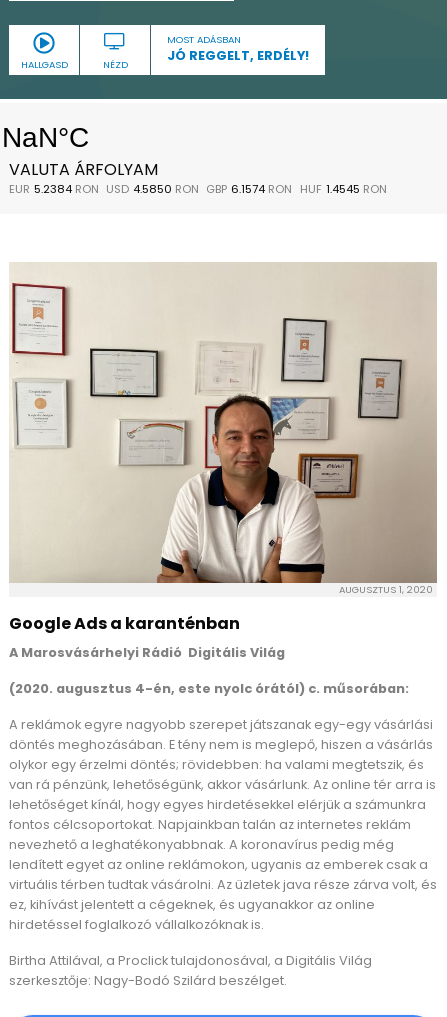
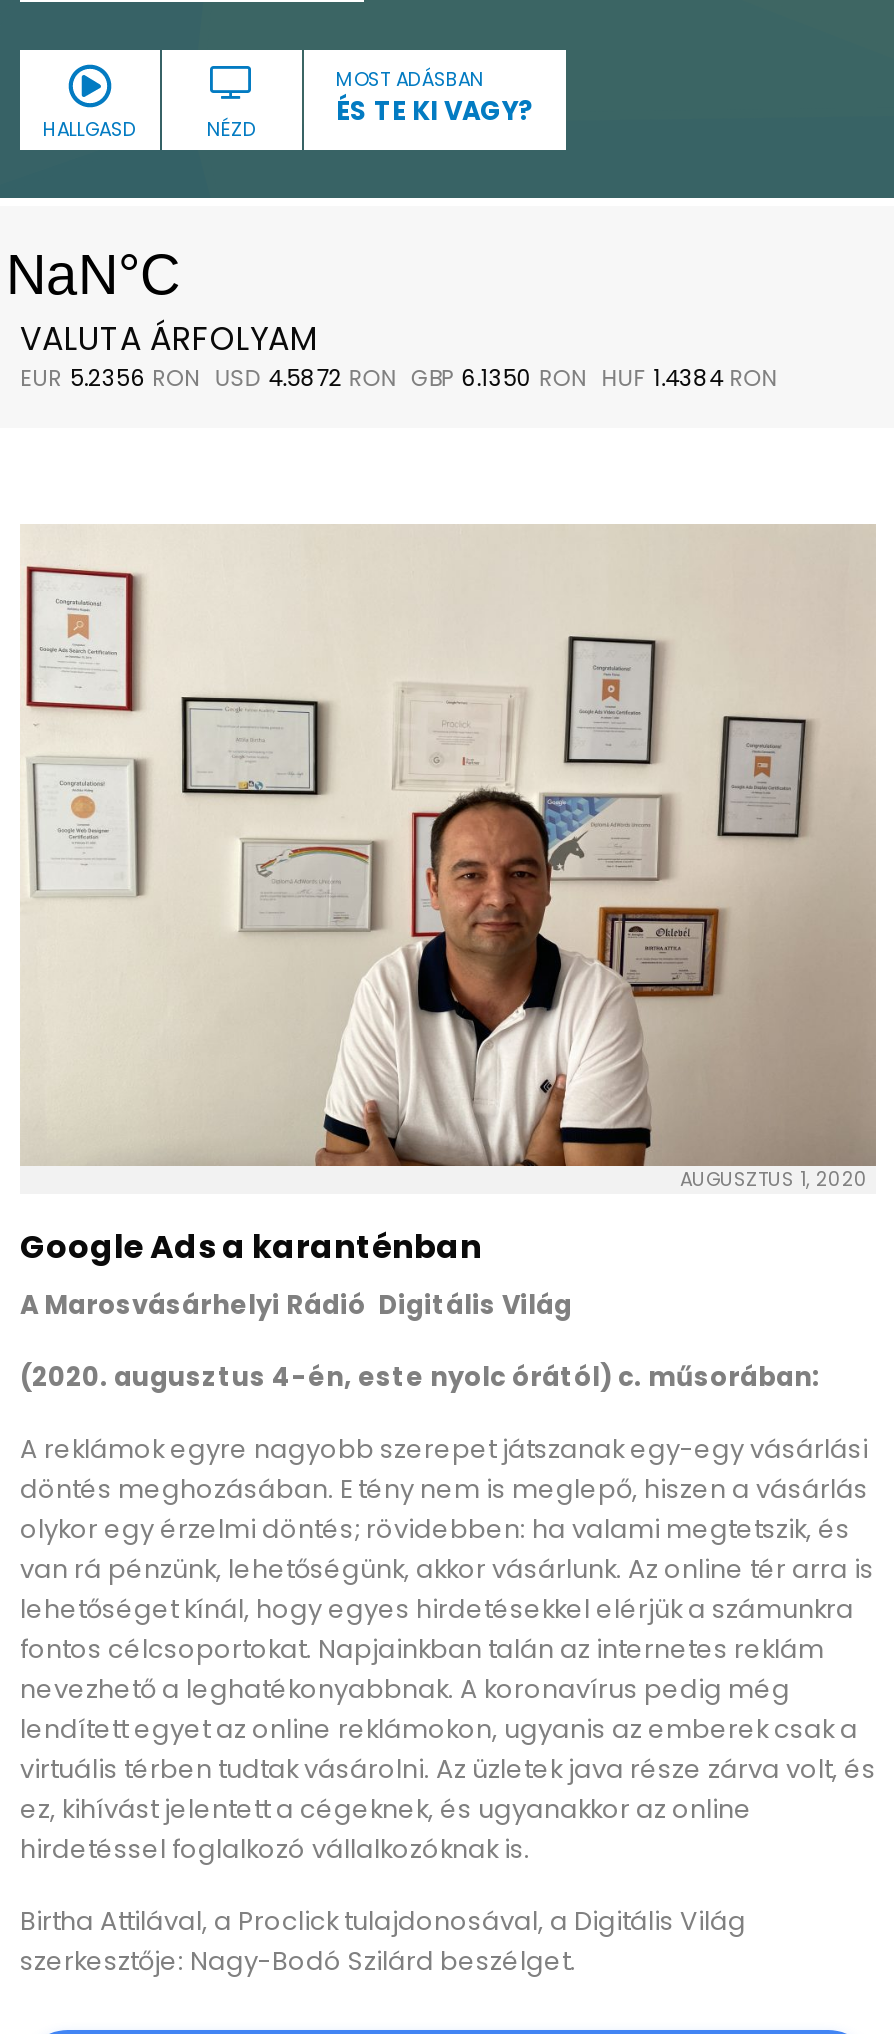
- [image]

- JÓ REGGELT, ERDÉLY!
+ ÉS TE KI VAGY?

- EUR 5.2384 RON USD 4.5850 RON GBP 6.1574 RON HUF 1.4545 RON
+ EUR 5.2356 RON USD 4.5872 RON GBP 6.1350 RON HUF 1.4384 RON
